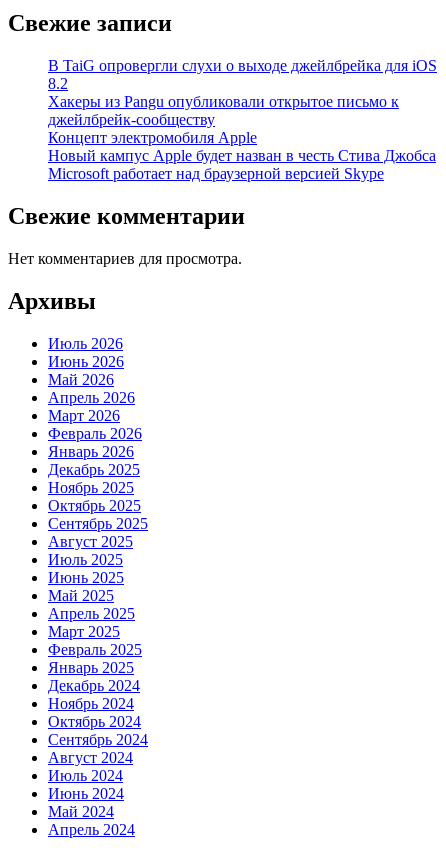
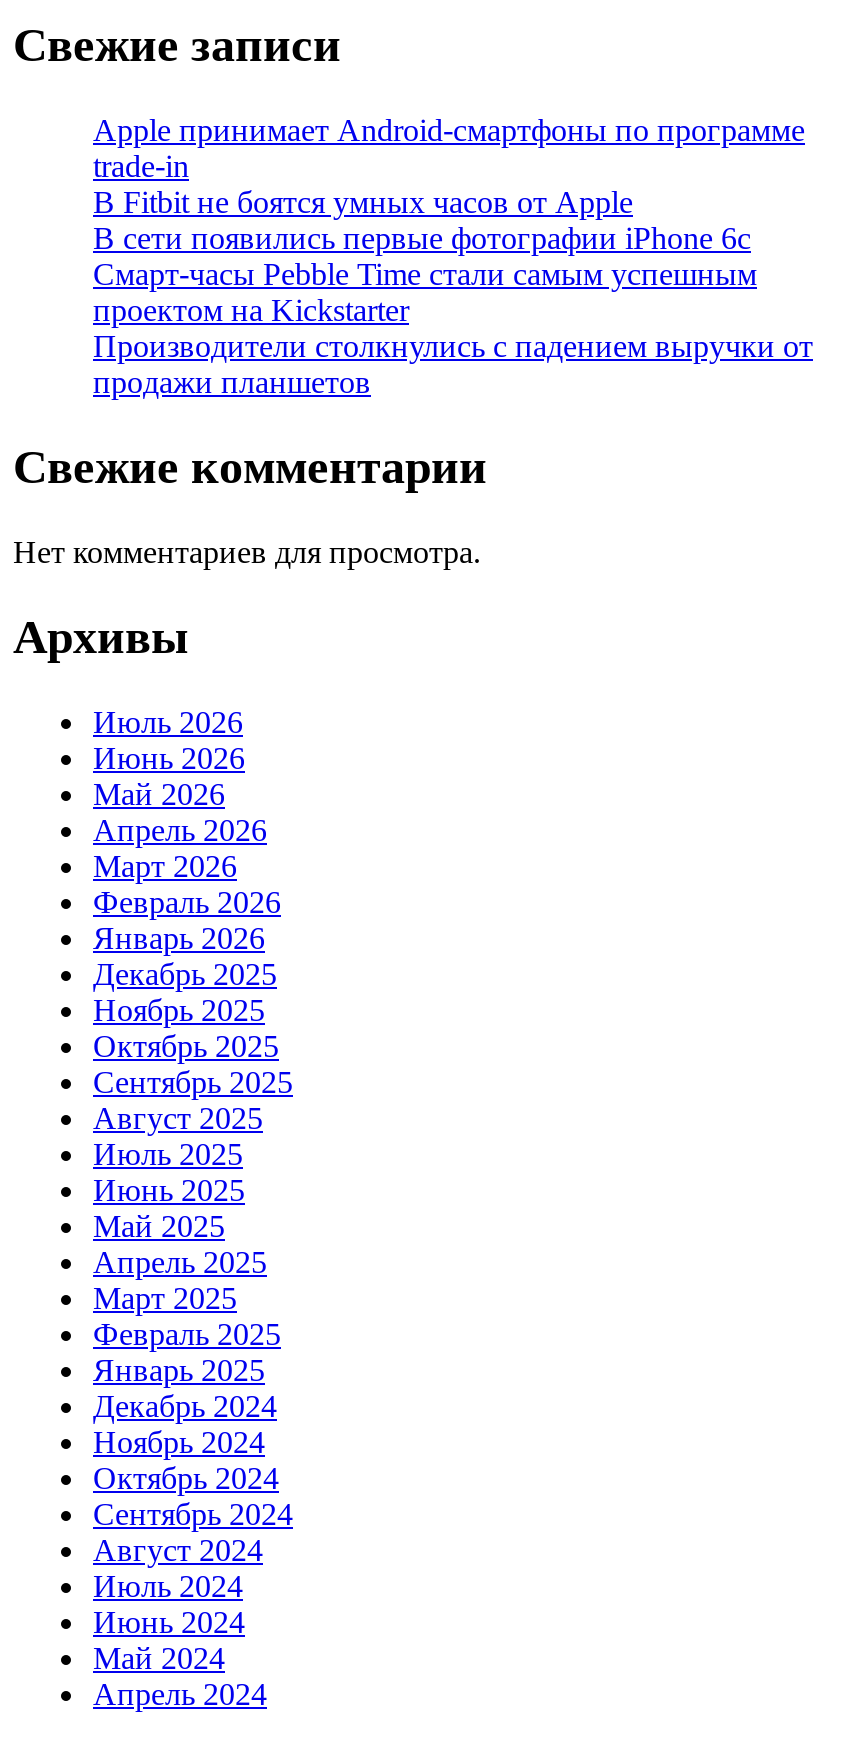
- В TaiG опровергли слухи о выходе джейлбрейка для iOS
- 8.2
- Хакеры из Pangu опубликовали открытое письмо к
- джейлбрейк-сообществу
- Концепт электромобиля Apple
- Новый кампус Apple будет назван в честь Стива Джобса
- Microsoft работает над браузерной версией Skype
+ Apple принимает Android-смартфоны по программе
+ trade-in
+ В Fitbit не боятся умных часов от Apple
+ В сети появились первые фотографии iPhone 6c
+ Смарт-часы Pebble Time стали самым успешным
+ проектом на Kickstarter
+ Производители столкнулись с падением выручки от
+ продажи планшетов
